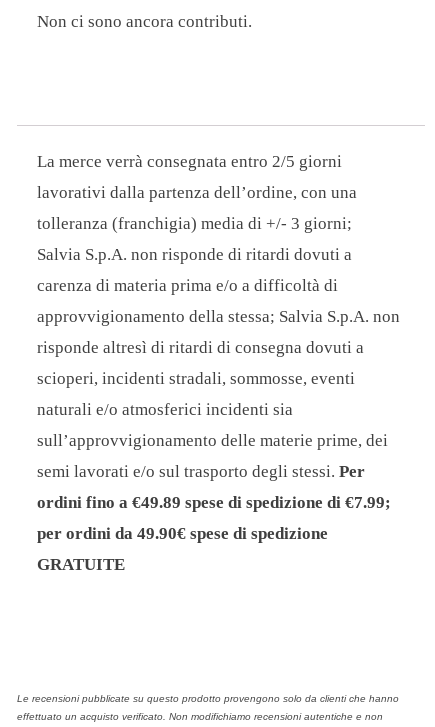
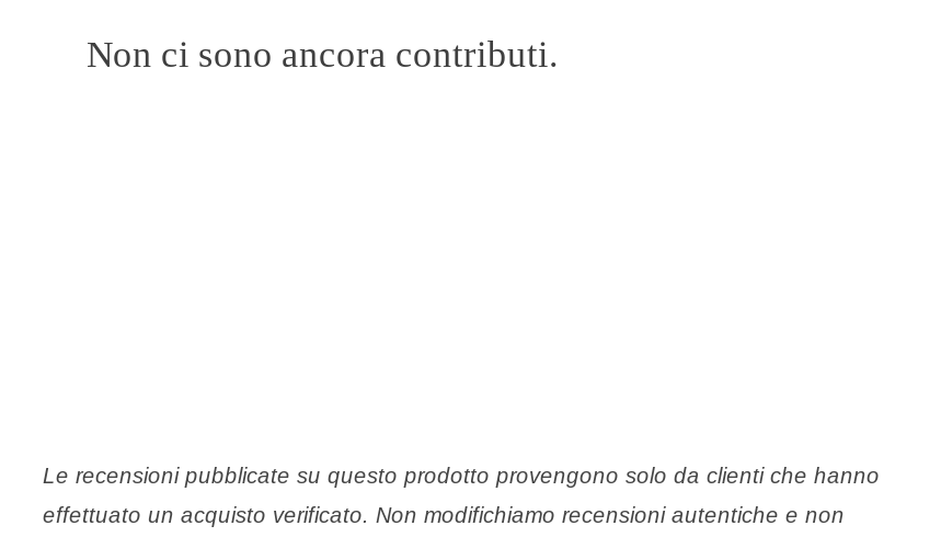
- La merce verrà consegnata entro 2/5 giorni
- lavorativi dalla partenza dell’ordine, con una
- tolleranza (franchigia) media di +/- 3 giorni;
- Salvia S.p.A. non risponde di ritardi dovuti a
- carenza di materia prima e/o a difficoltà di
- approvvigionamento della stessa; Salvia S.p.A. non
- risponde altresì di ritardi di consegna dovuti a
- scioperi, incidenti stradali, sommosse, eventi
- naturali e/o atmosferici incidenti sia
- sull’approvvigionamento delle materie prime, dei
- semi lavorati e/o sul trasporto degli stessi. Per
- ordini fino a €49.89 spese di spedizione di €7.99;
- per ordini da 49.90€ spese di spedizione
- GRATUITE
